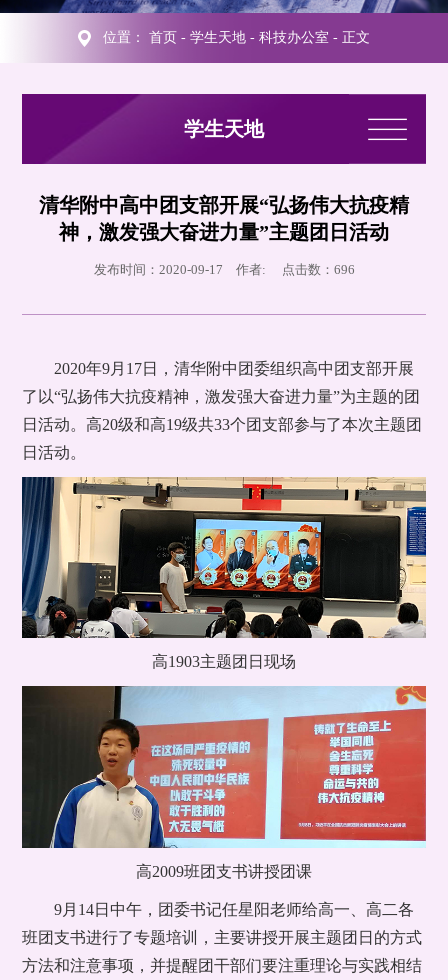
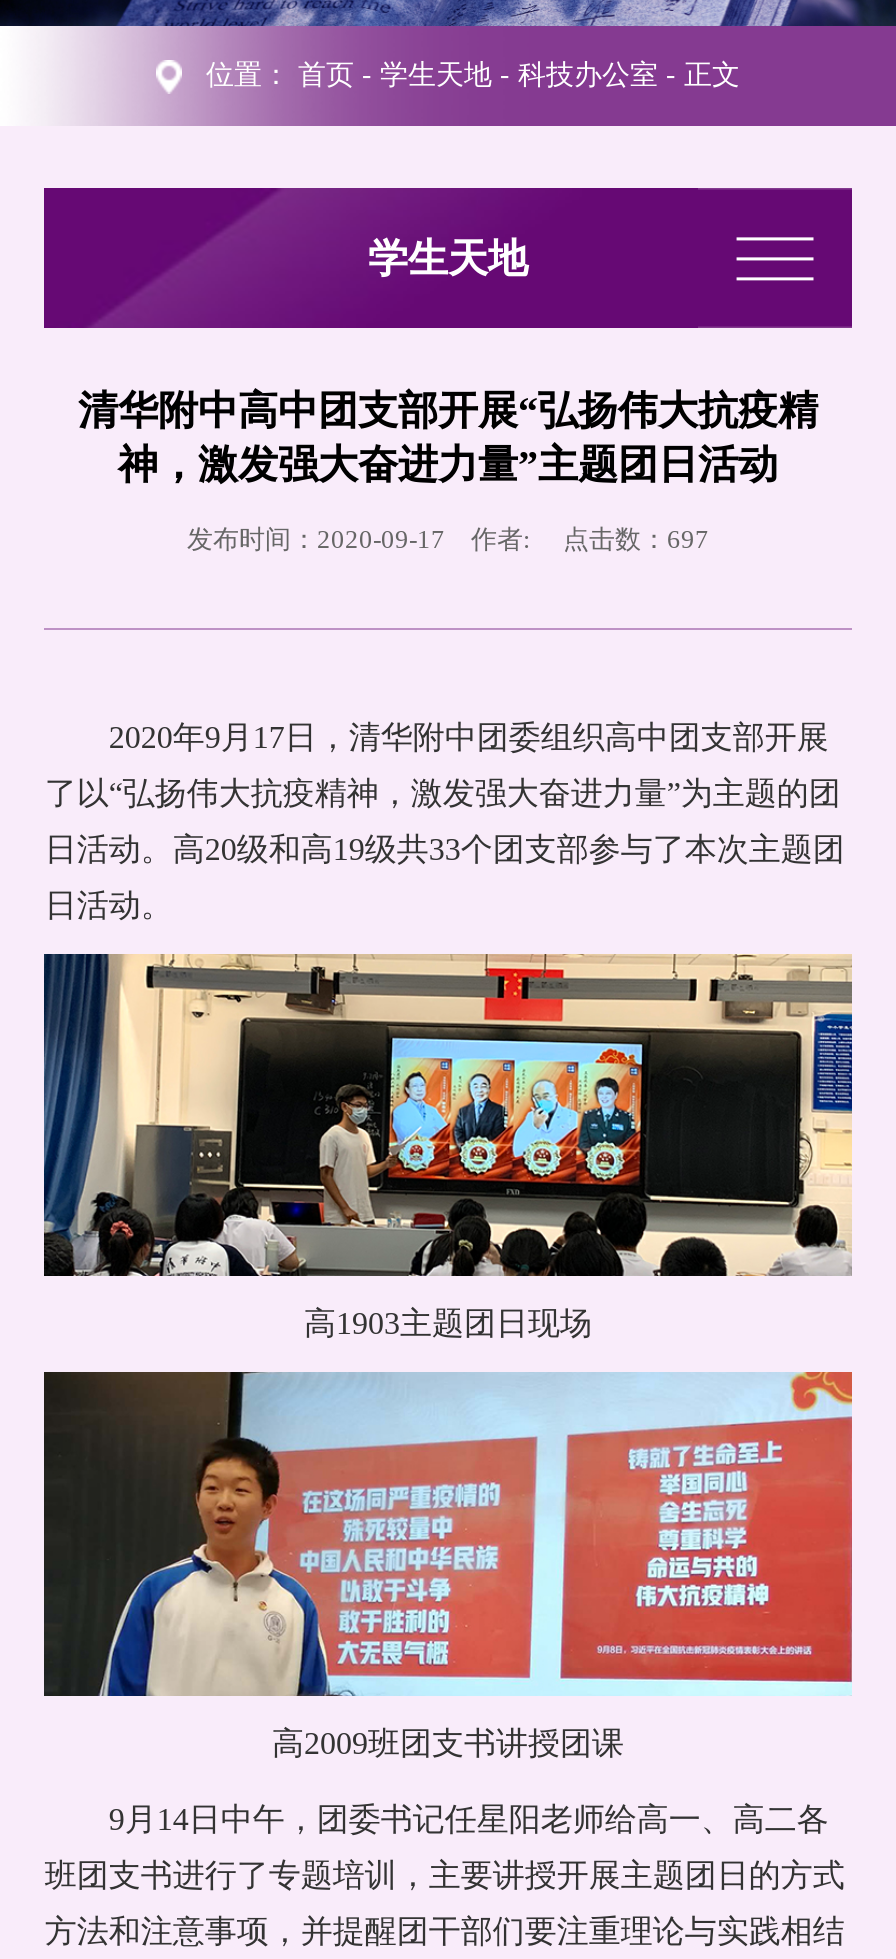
- 发布时间：2020-09-17 作者: 点击数：696
+ 发布时间：2020-09-17 作者: 点击数：697
